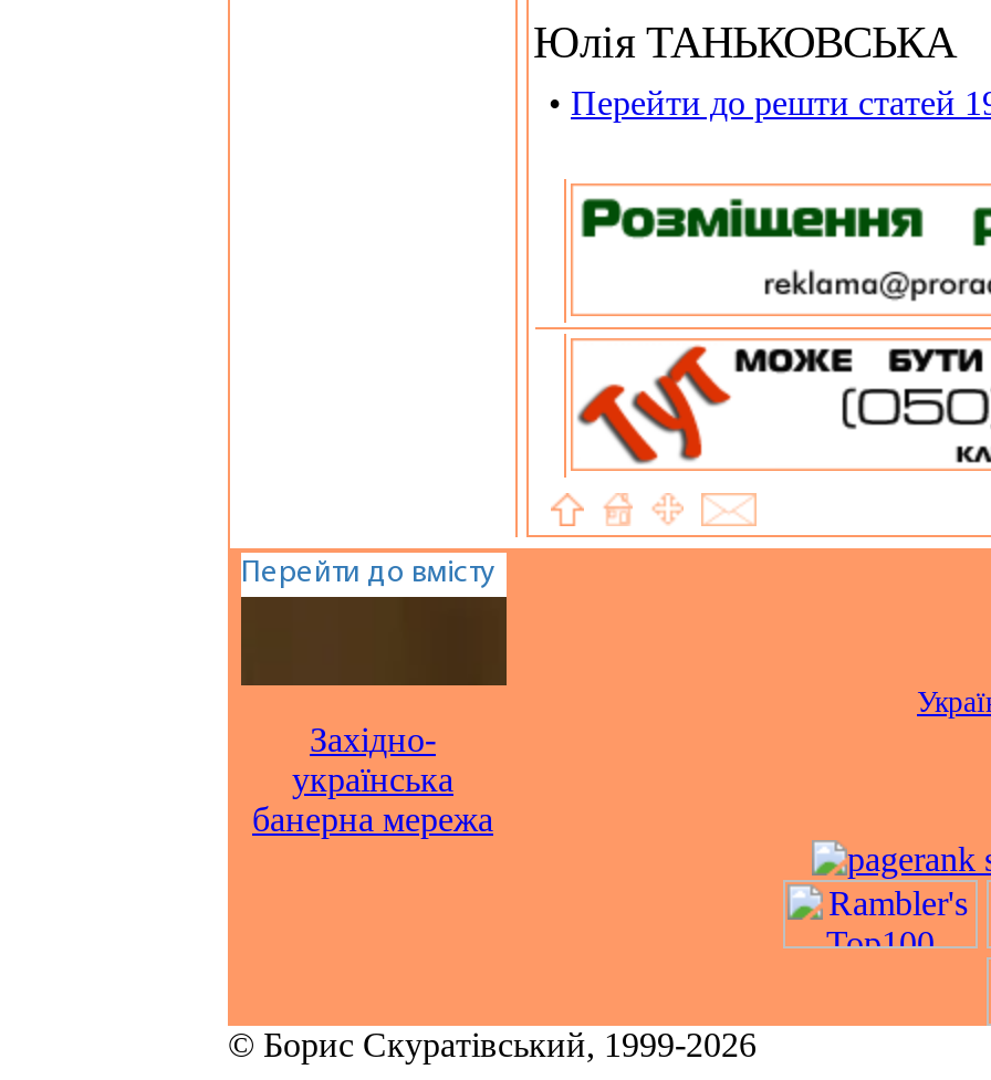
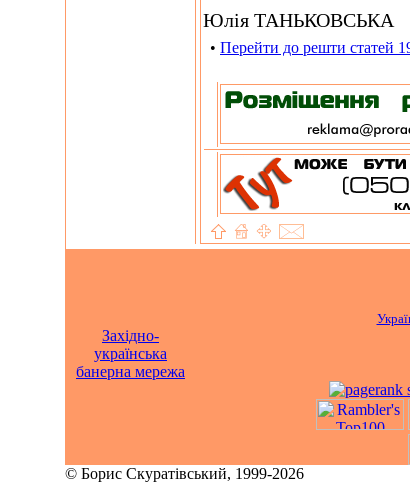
- [image]
